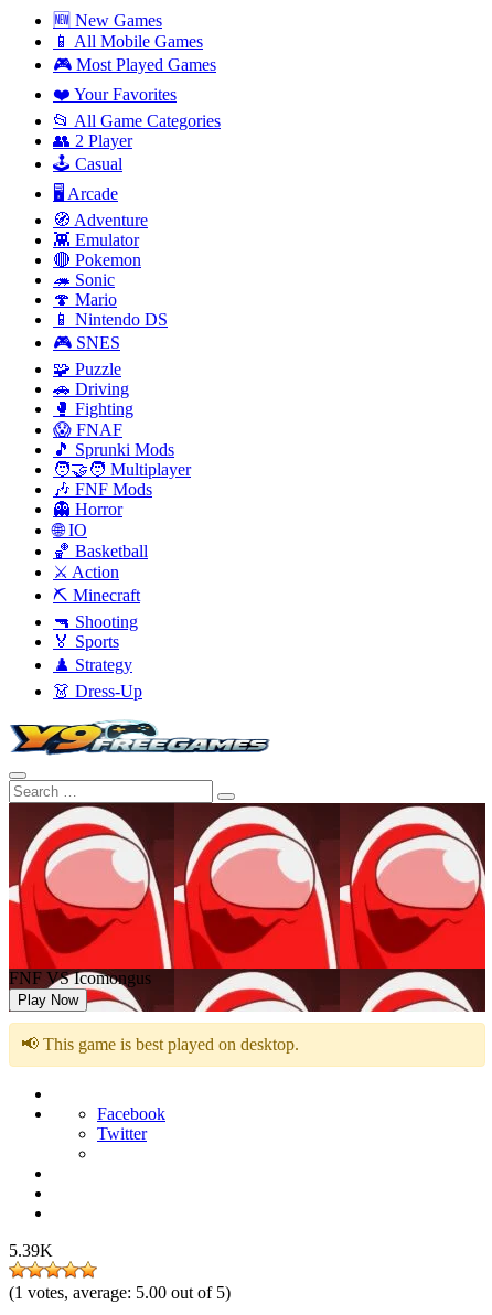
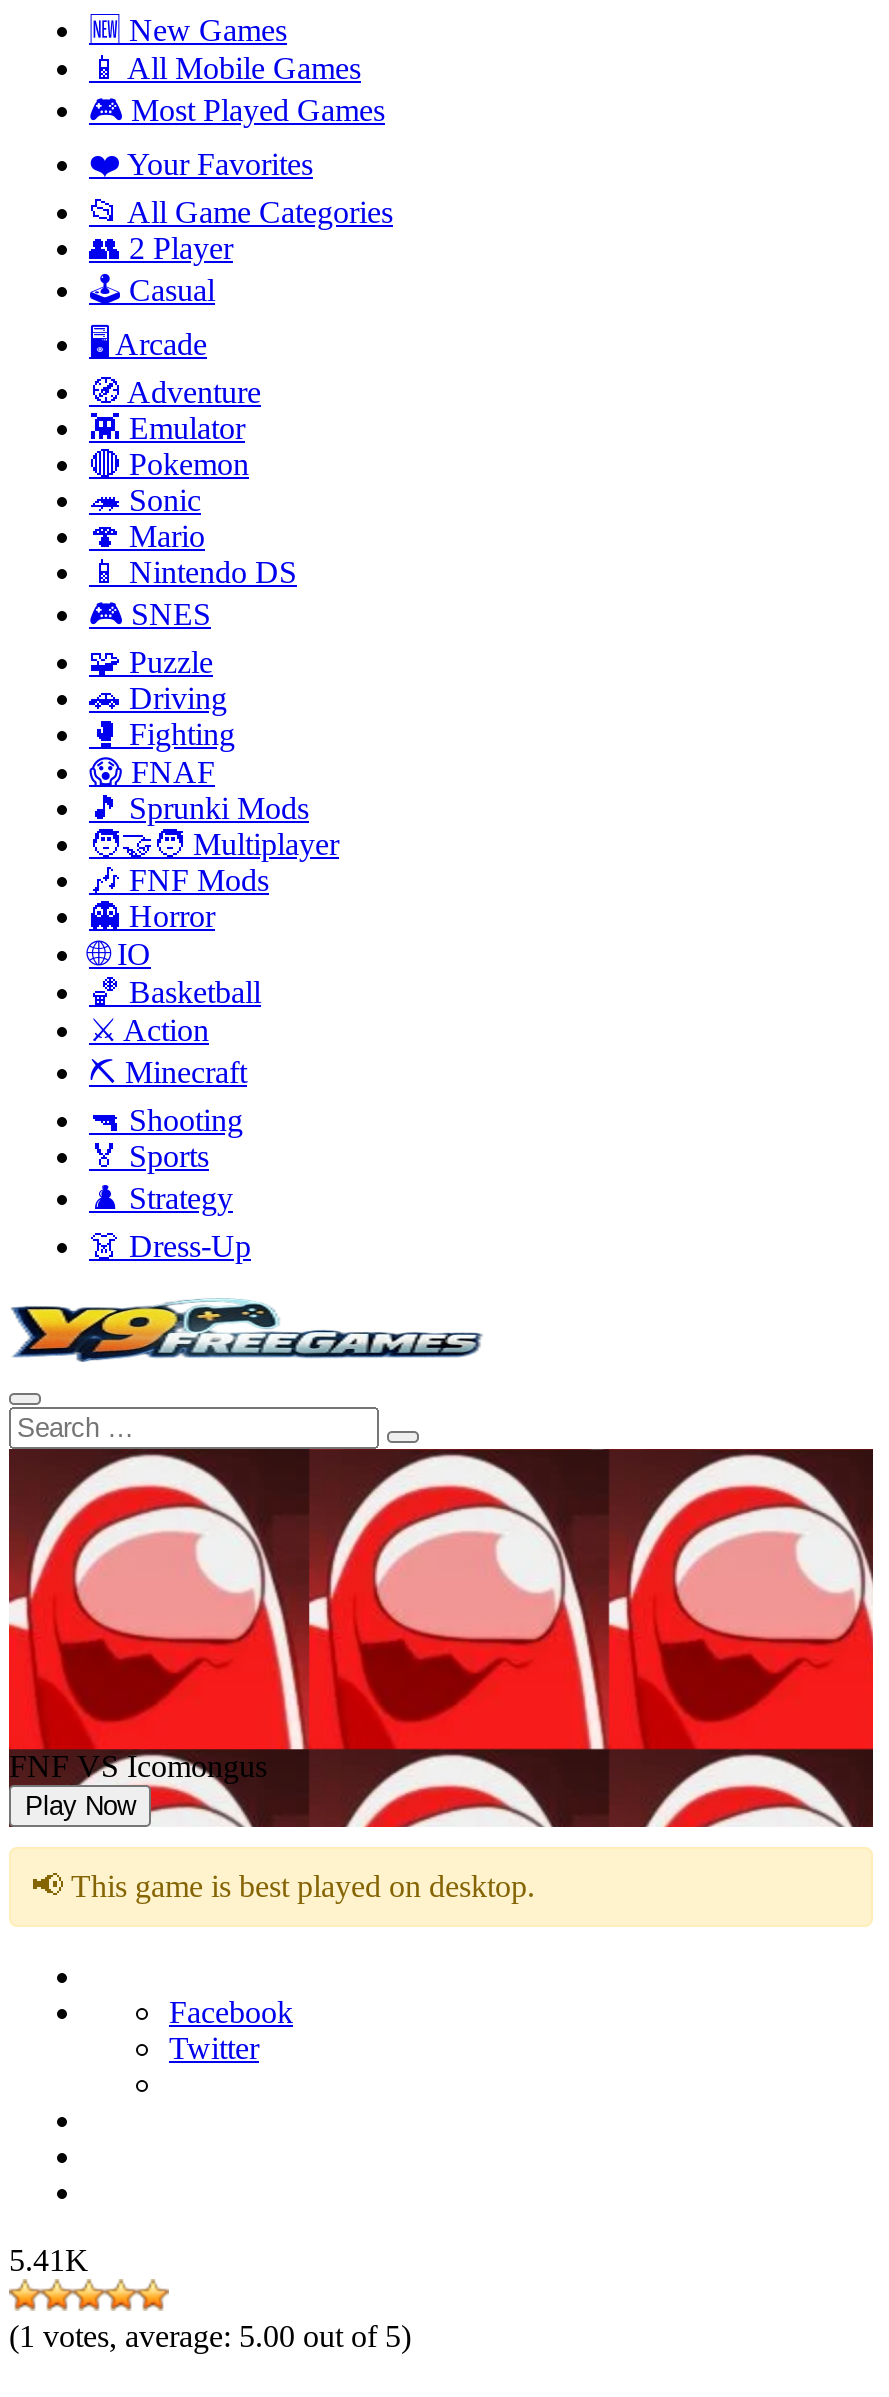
- 5.39K
+ 5.41K
